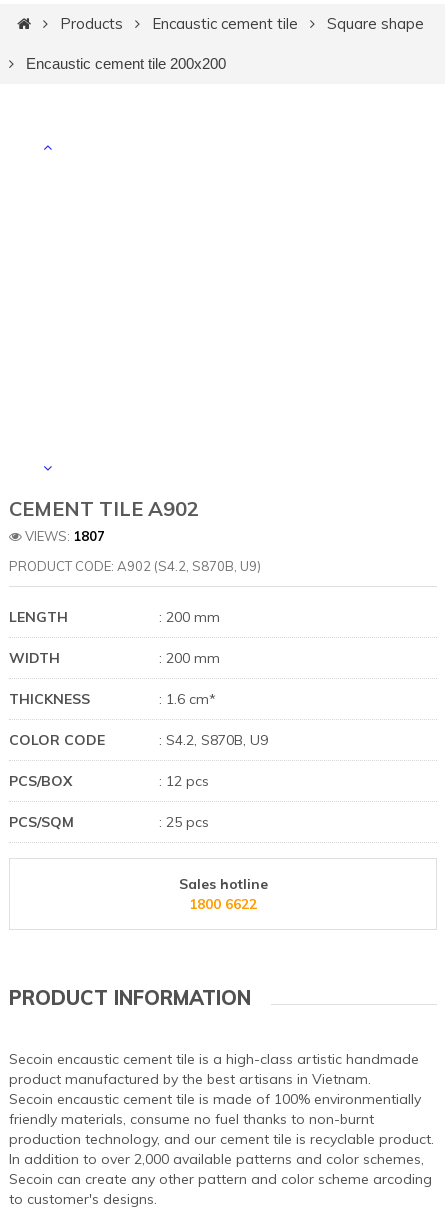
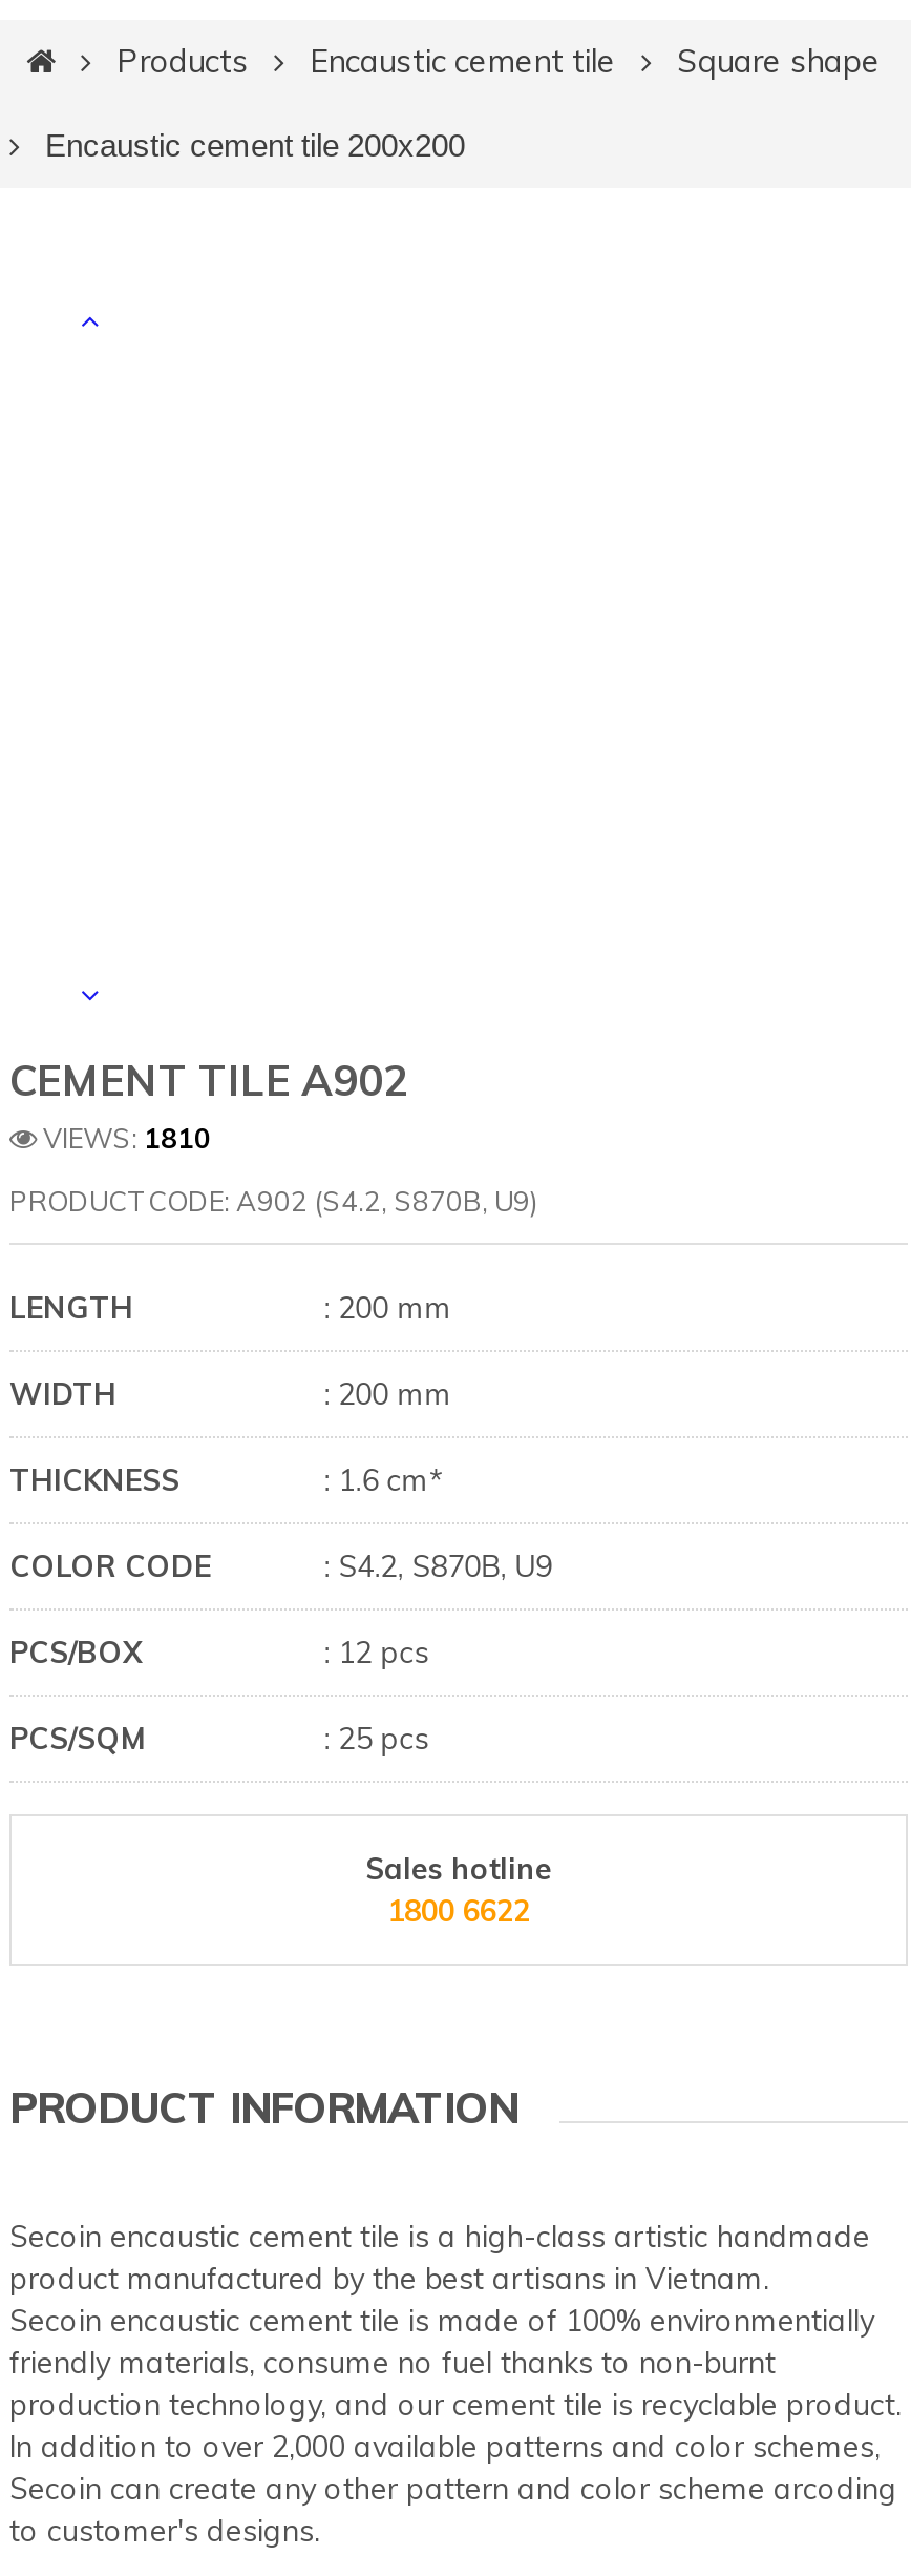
- VIEWS: 1807
+ VIEWS: 1810
